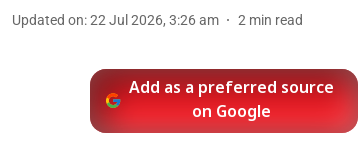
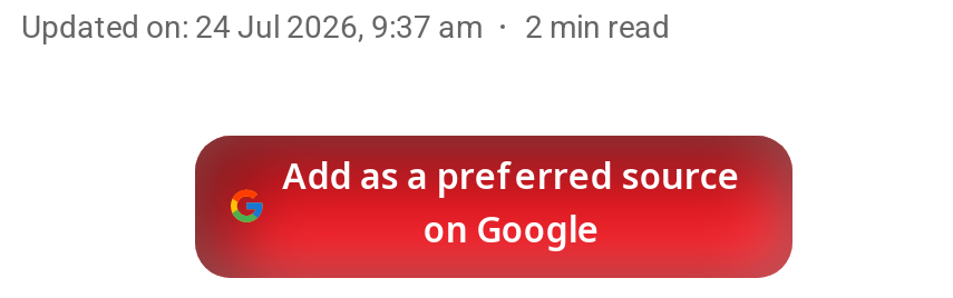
- Updated on: 22 Jul 2026, 3:26 am
+ Updated on: 24 Jul 2026, 9:37 am
